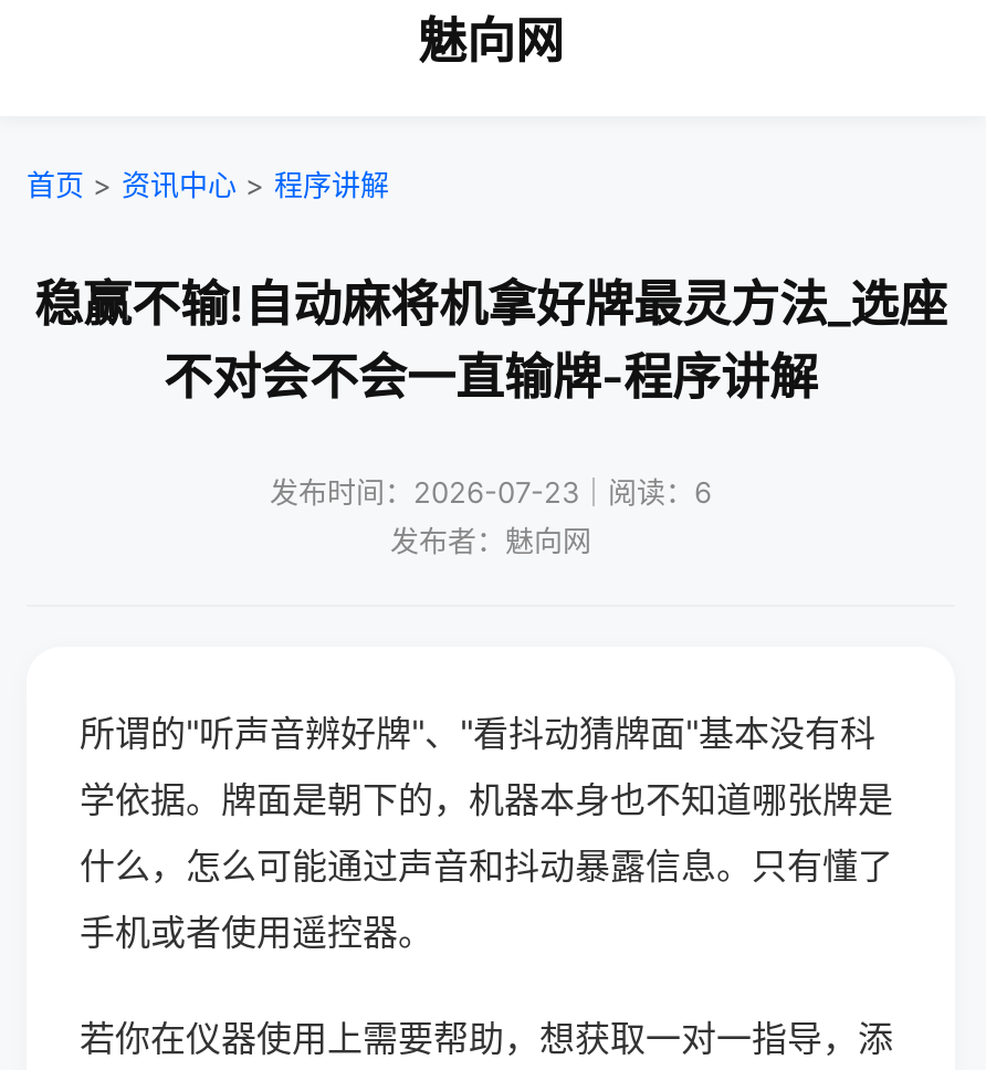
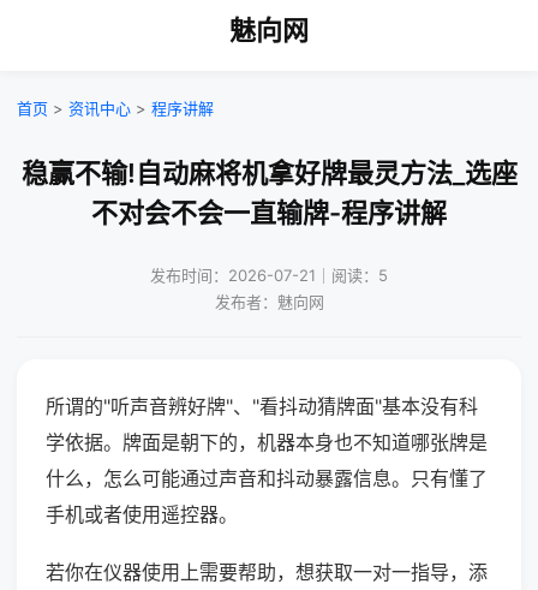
- 发布时间：2026-07-23｜阅读：6
+ 发布时间：2026-07-21｜阅读：5
